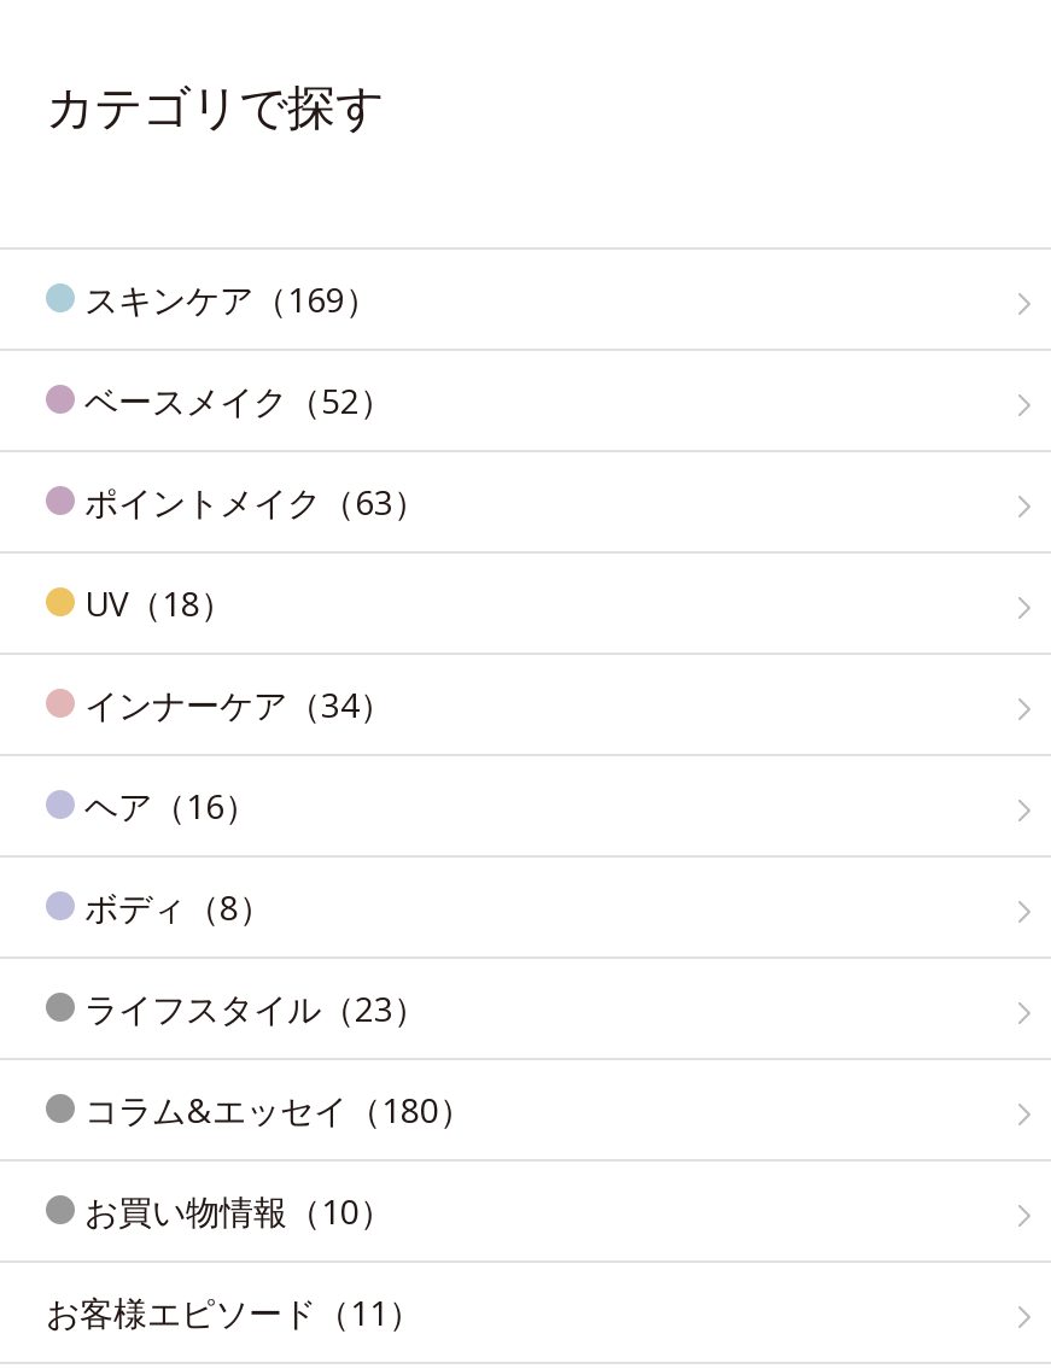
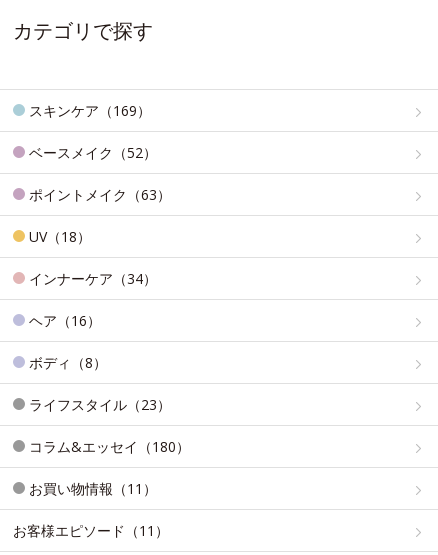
- お買い物情報（10）
+ お買い物情報（11）
